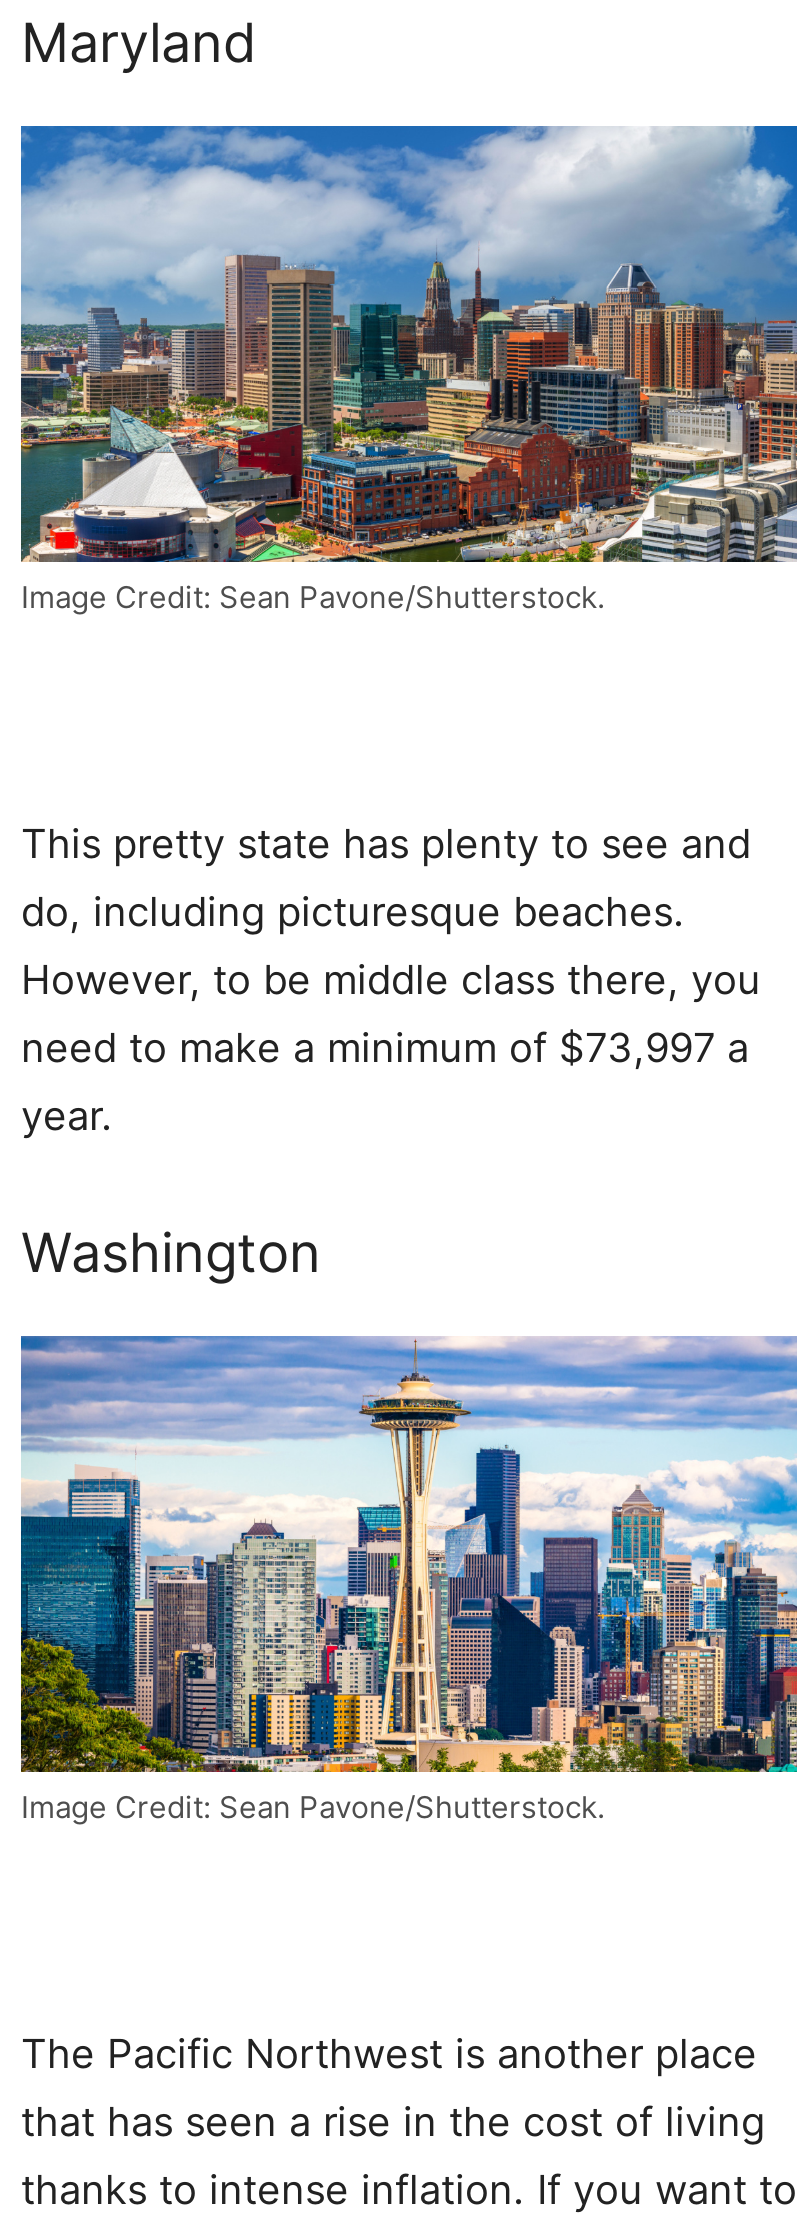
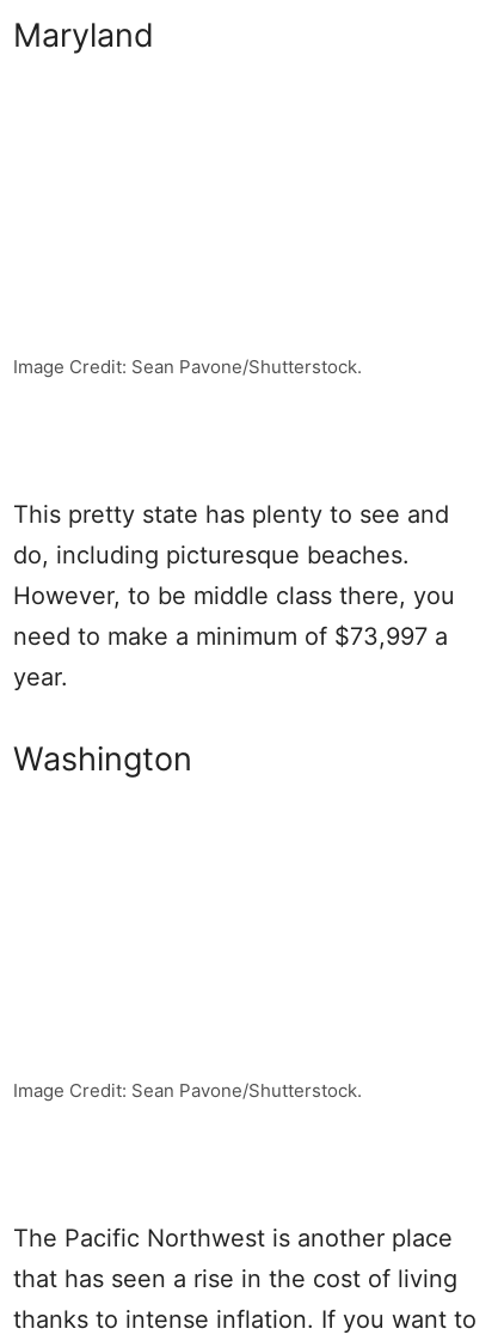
- [image]

- [image]
